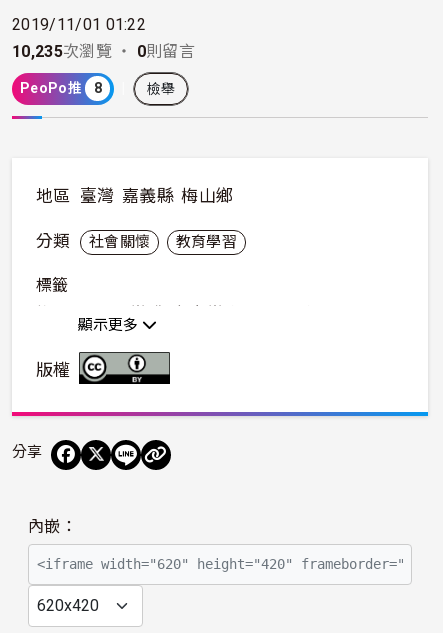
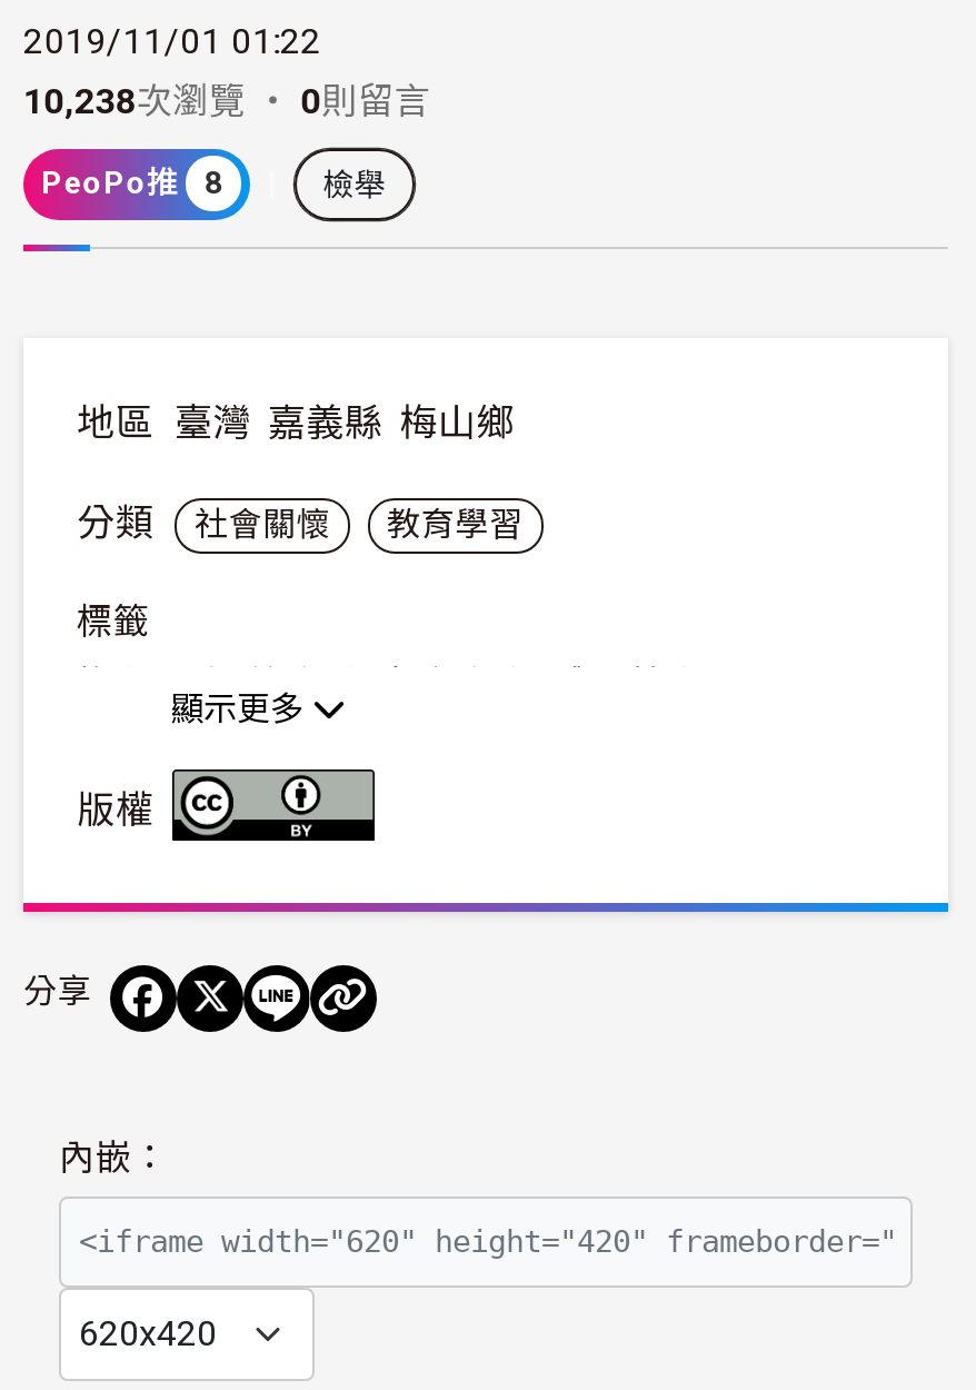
- 10,235次瀏覽 ・0則留言
+ 10,238次瀏覽 ・0則留言
